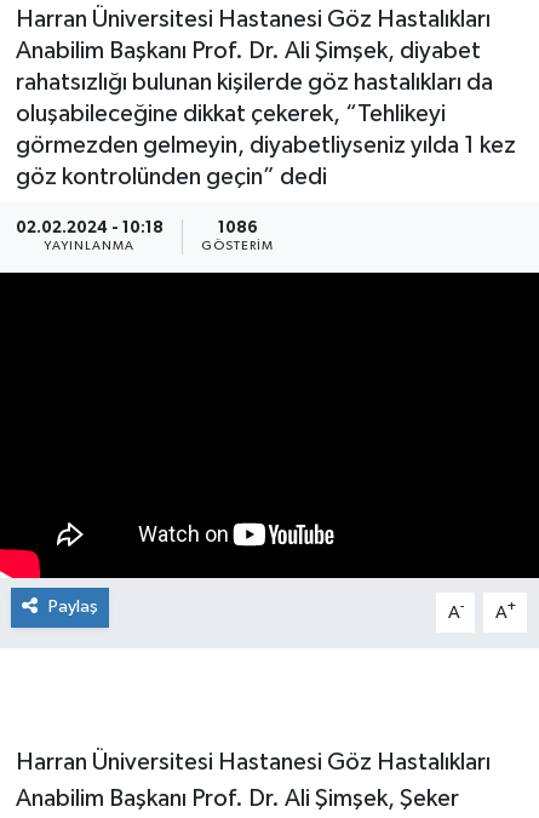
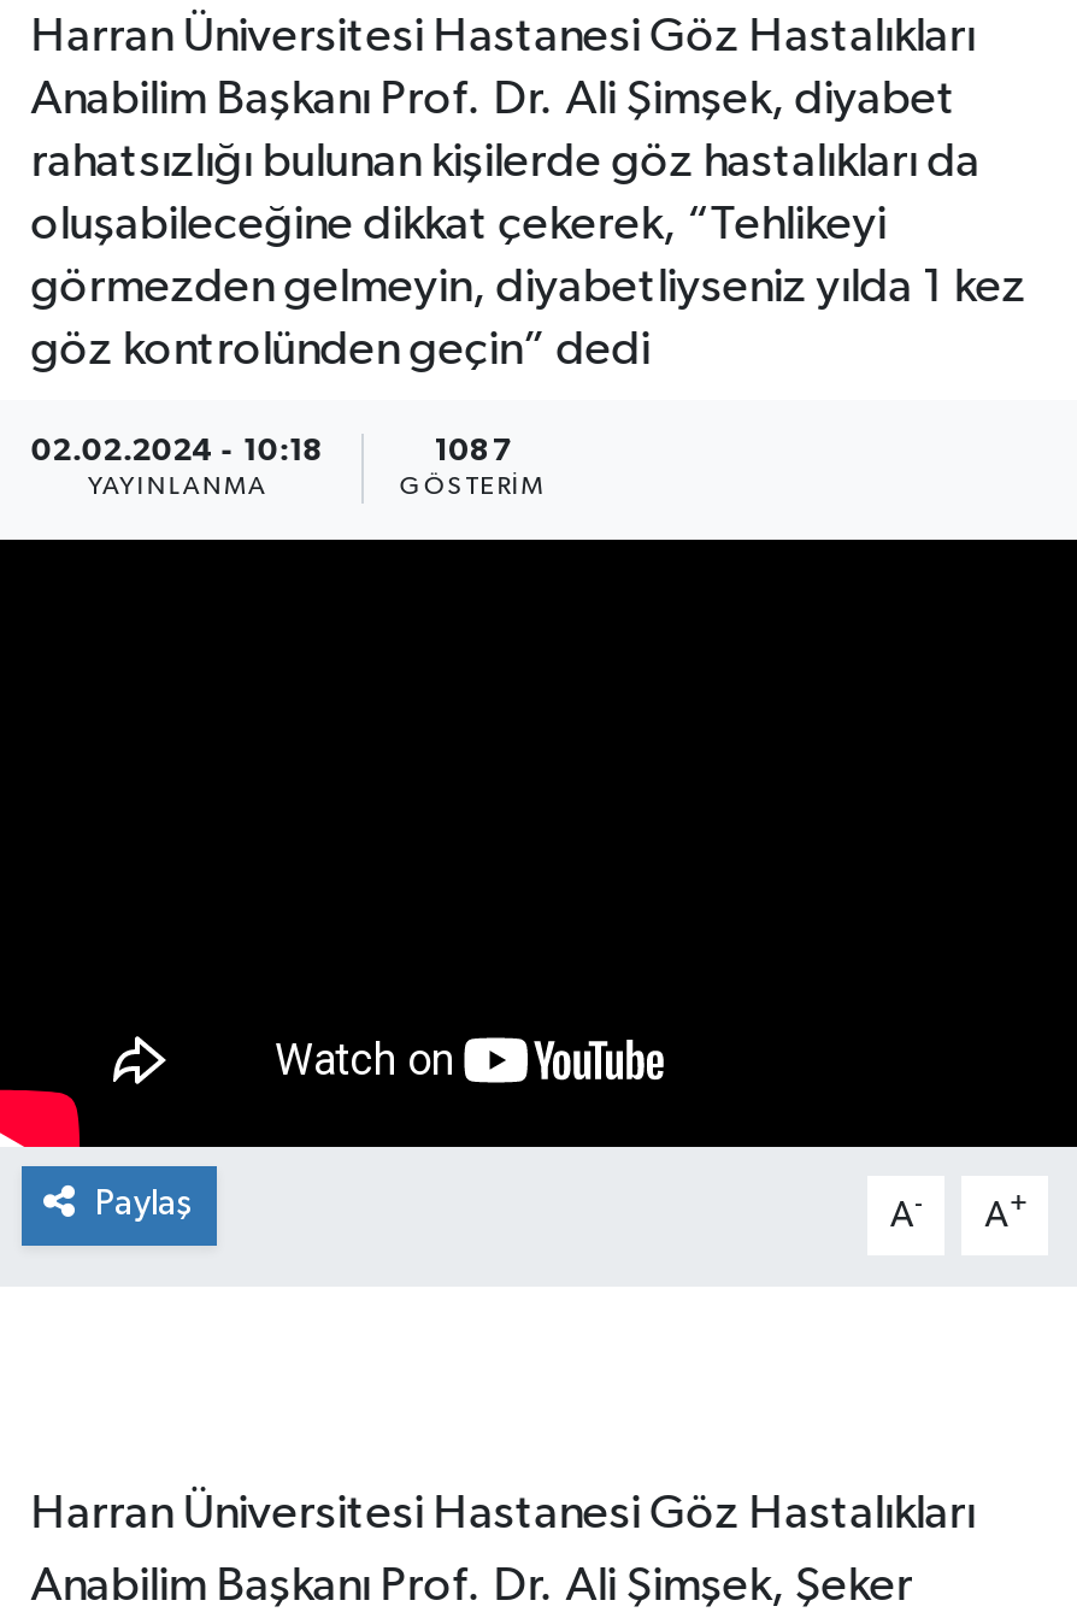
- 1086
+ 1087
